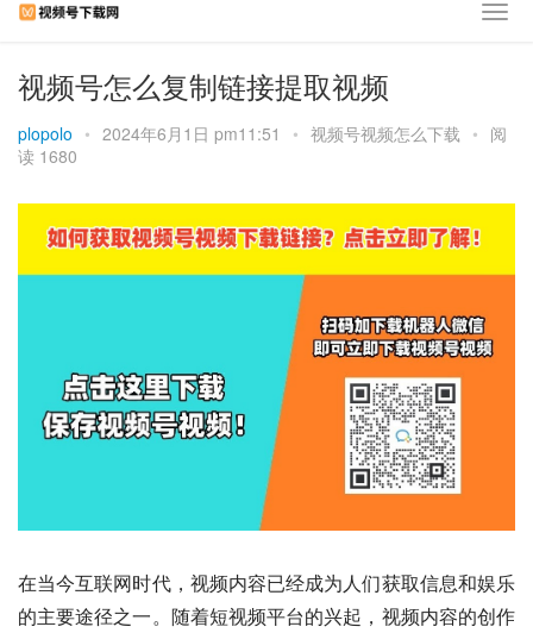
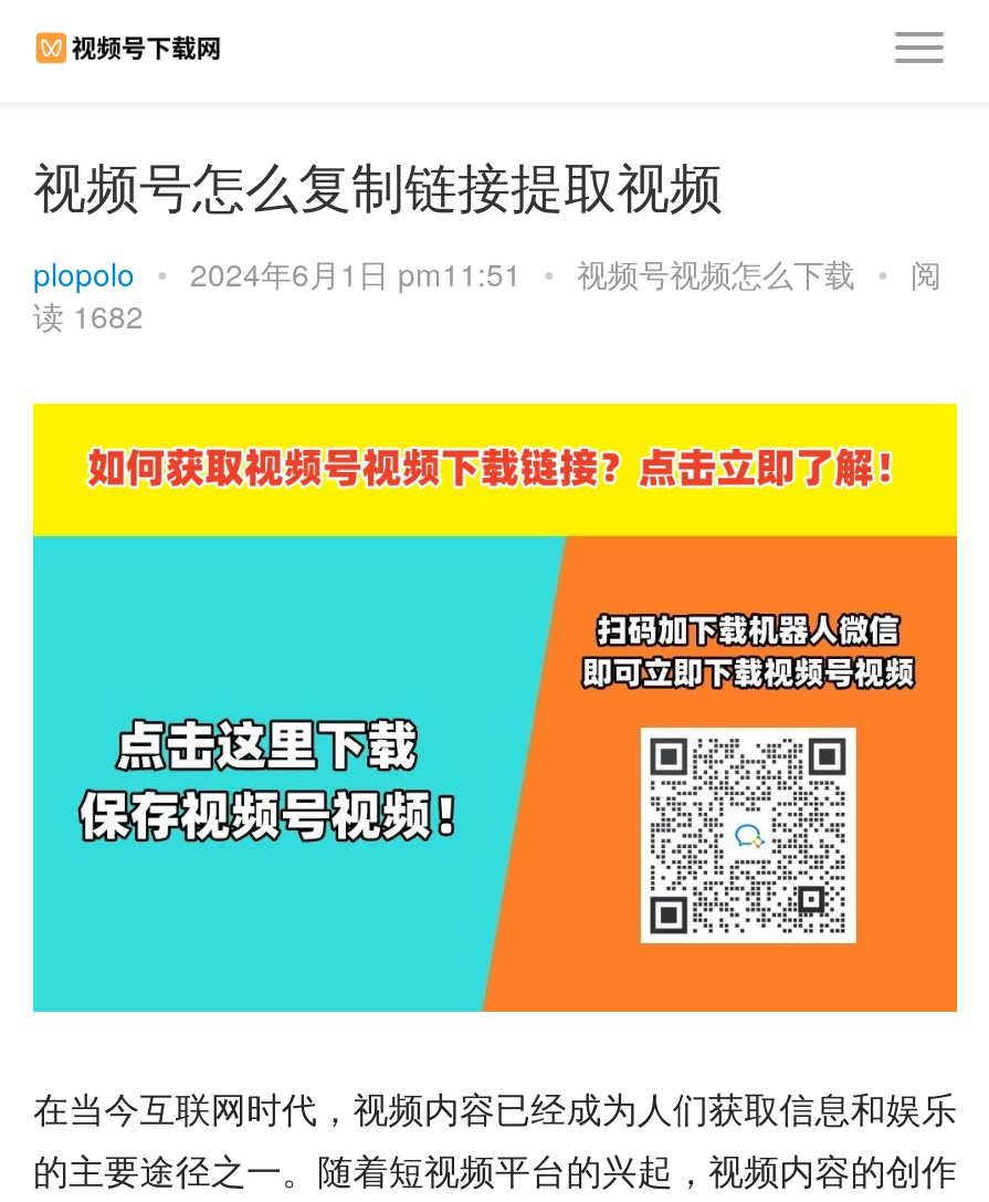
- 读 1680
+ 读 1682
